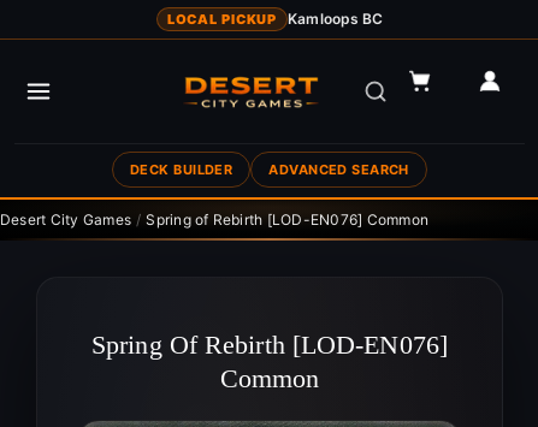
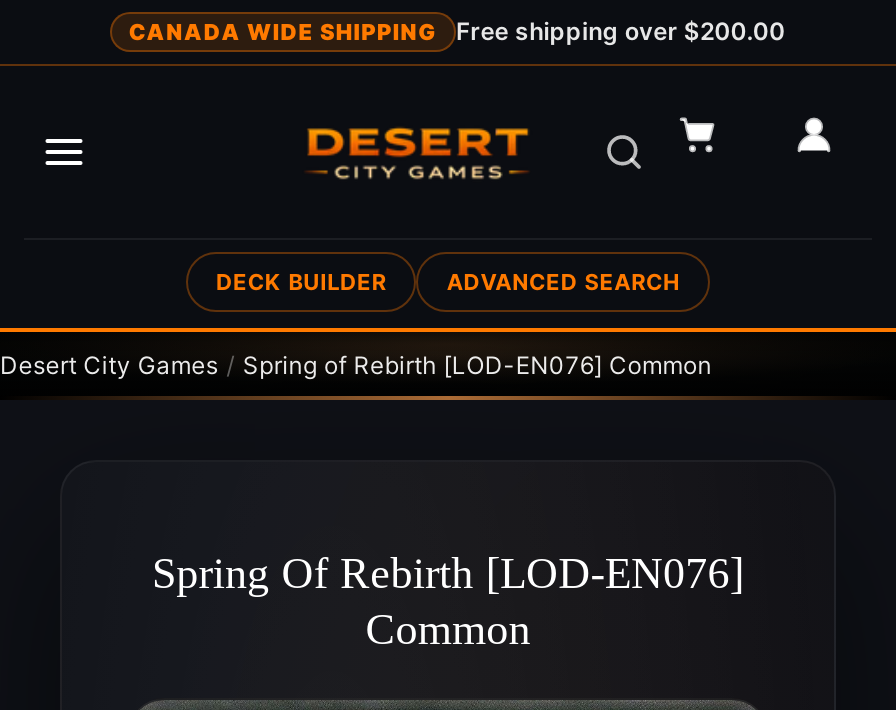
- LOCAL PICKUP
- Kamloops BC
+ CANADA WIDE SHIPPING
+ Free shipping over $200.00
